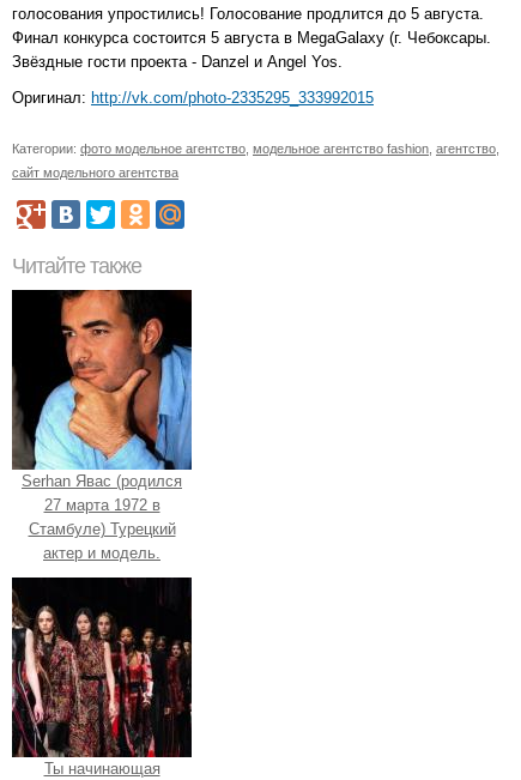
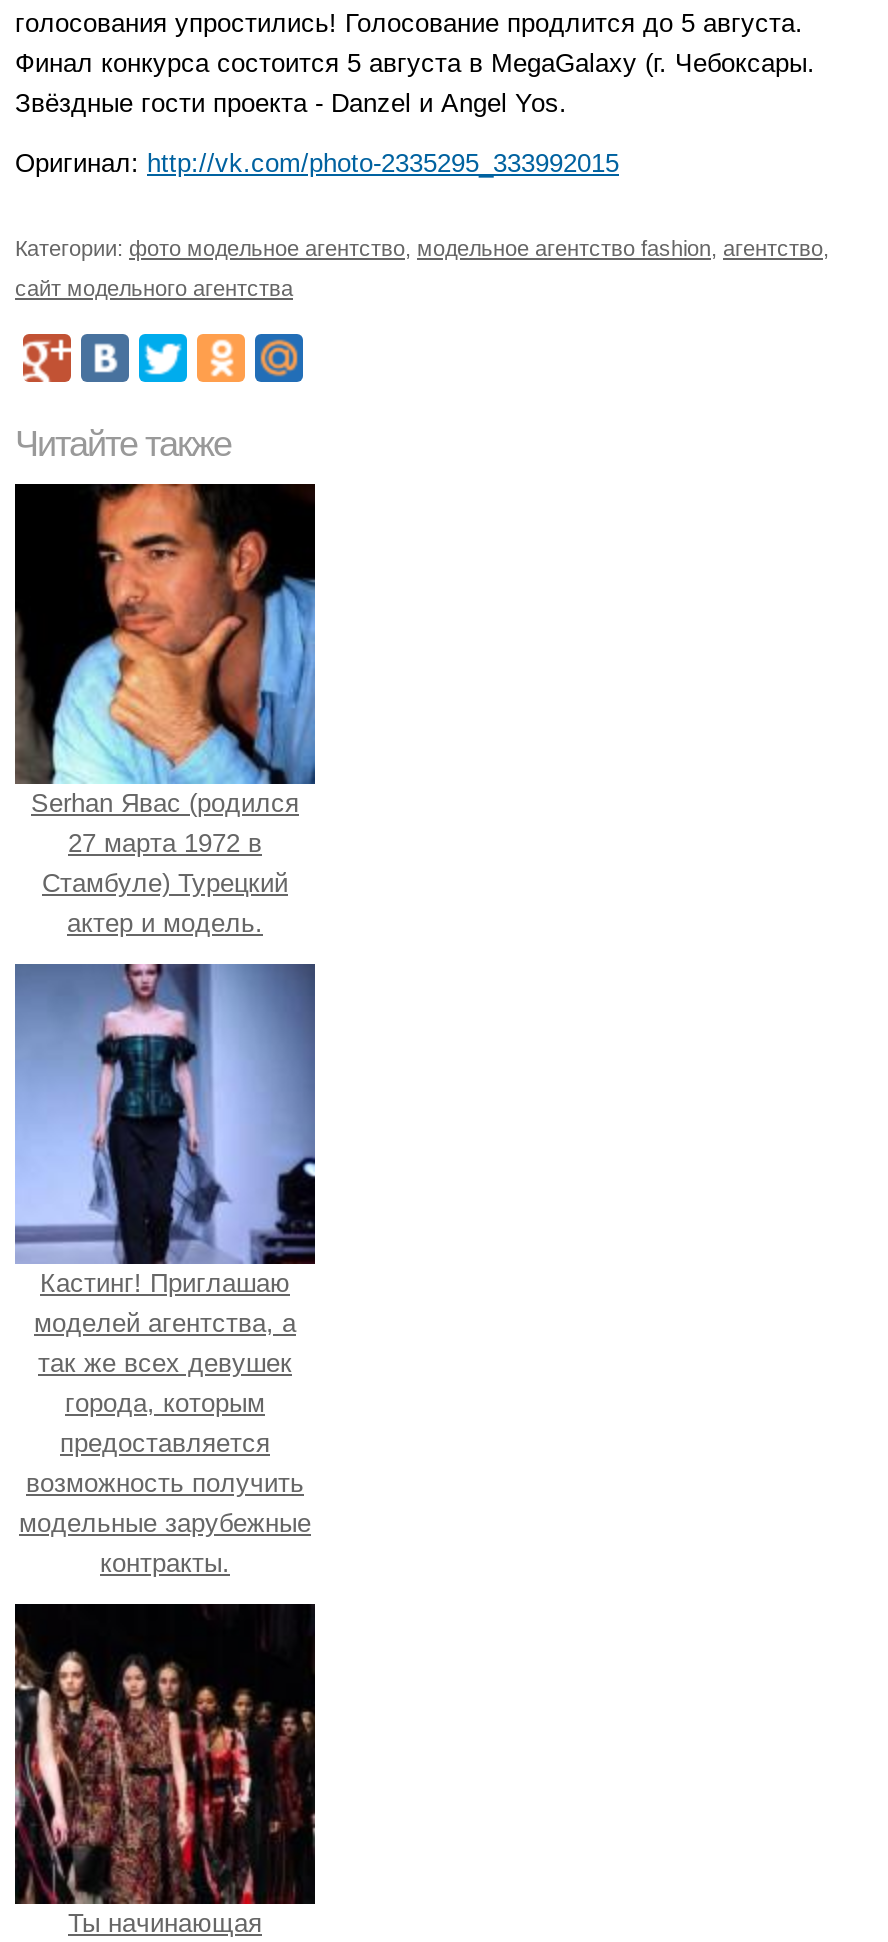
+ [image]
+ Кастинг! Приглашаю
+ моделей агентства, а
+ так же всех девушек
+ города, которым
+ предоставляется
+ возможность получить
+ модельные зарубежные
+ контракты.
